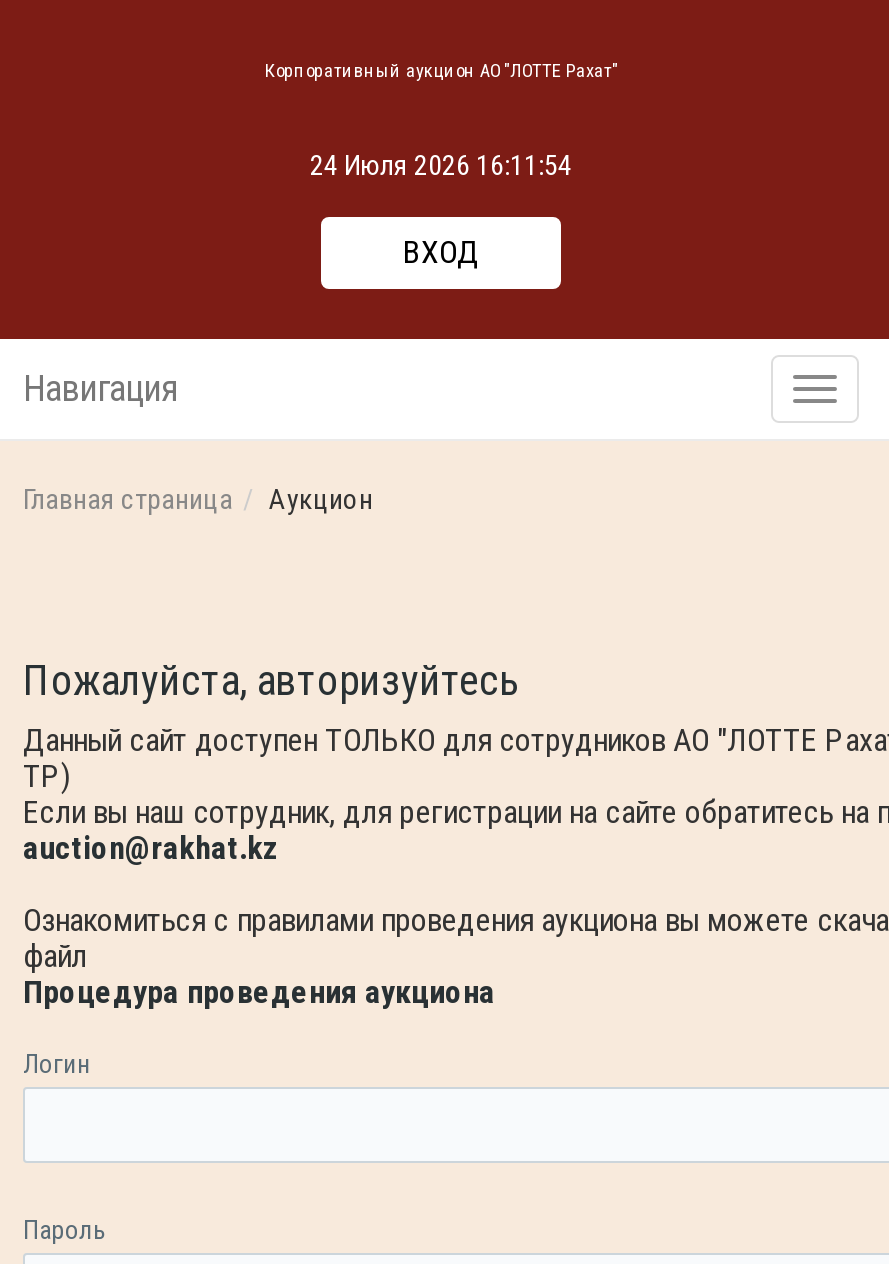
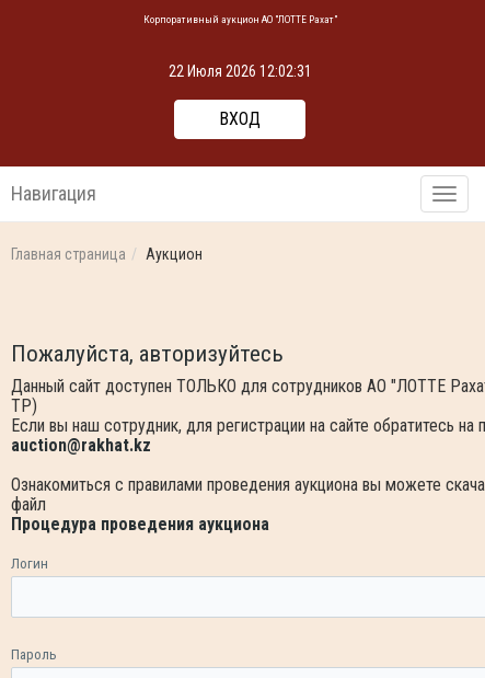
- 24 Июля 2026 16:11:54
+ 22 Июля 2026 12:02:31
